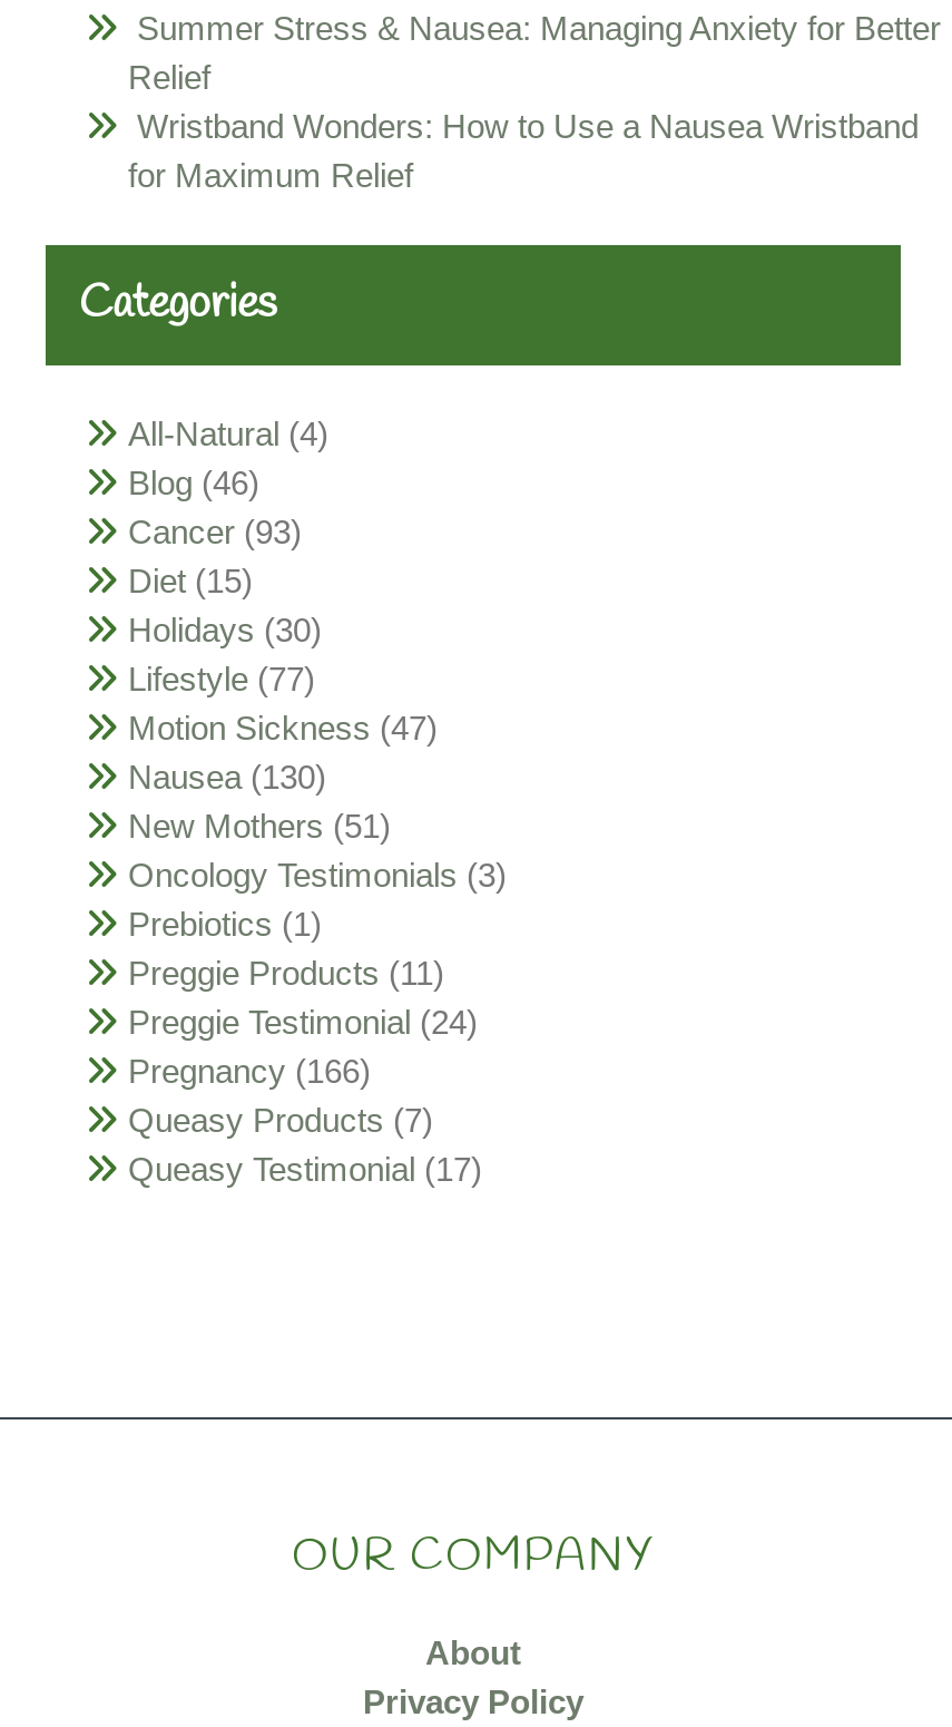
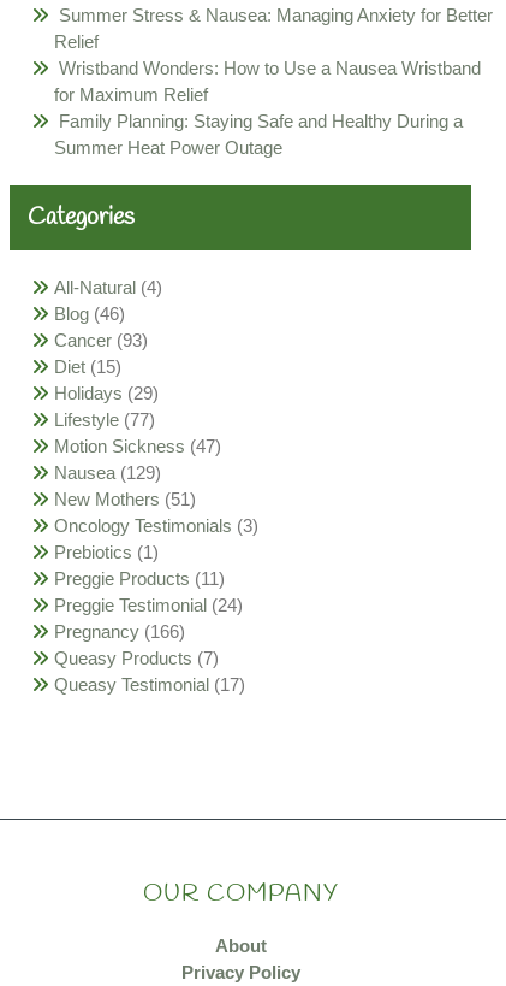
+ Family Planning: Staying Safe and Healthy During a
+ Summer Heat Power Outage

- Holidays (30)
+ Holidays (29)

- Nausea (130)
+ Nausea (129)
